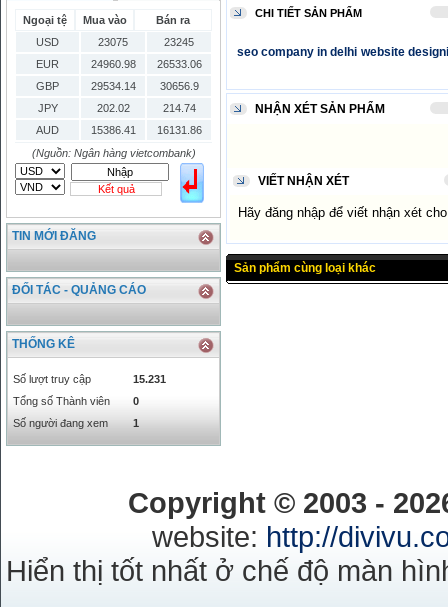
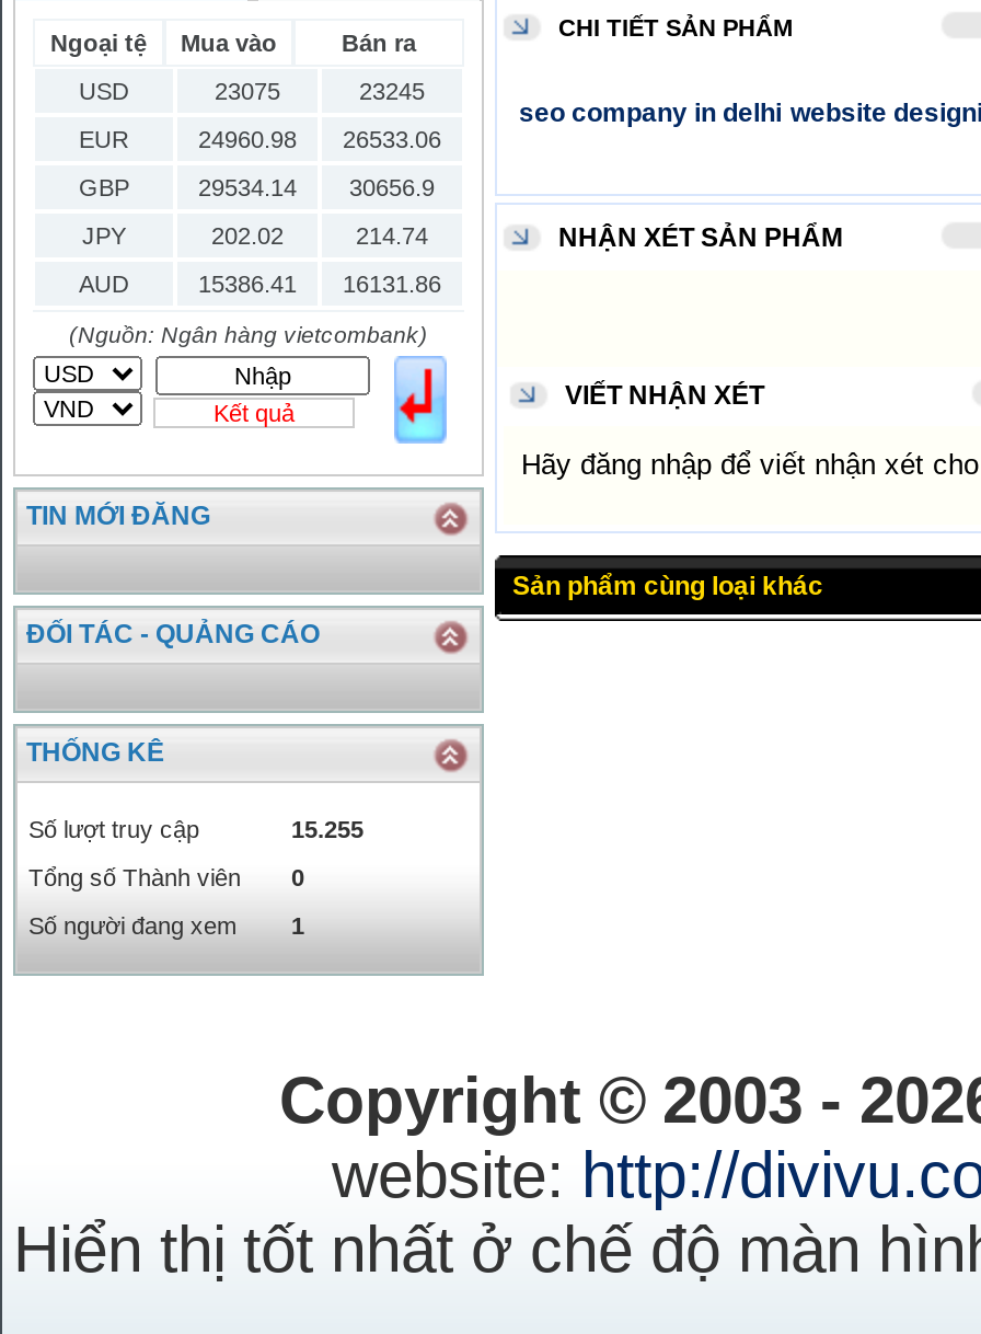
- 15.231
+ 15.255
